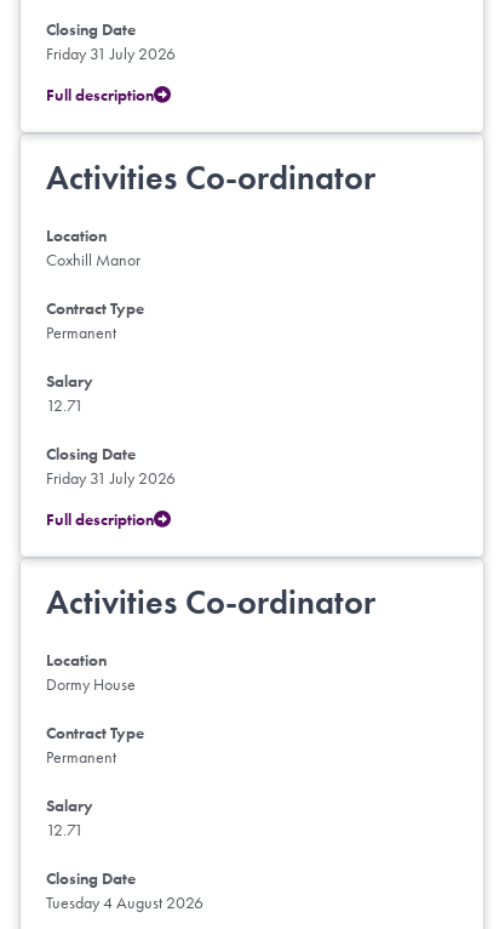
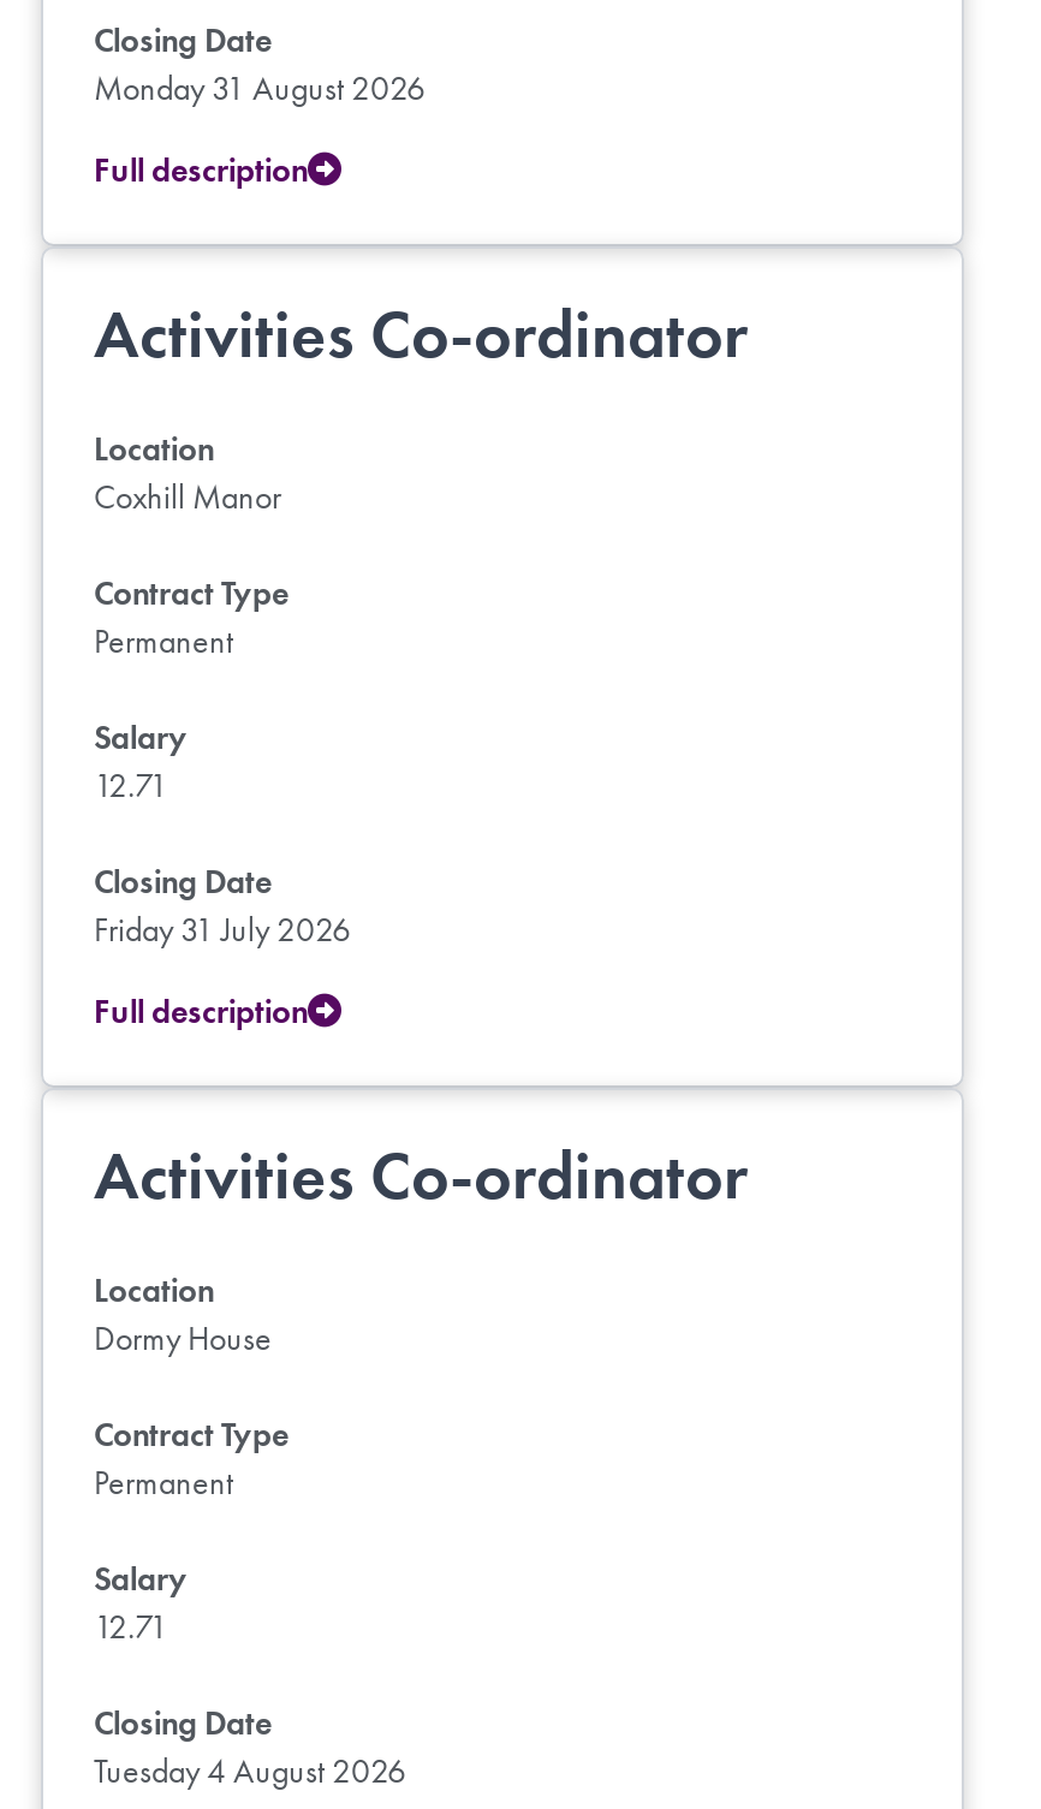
- Friday 31 July 2026
+ Monday 31 August 2026
